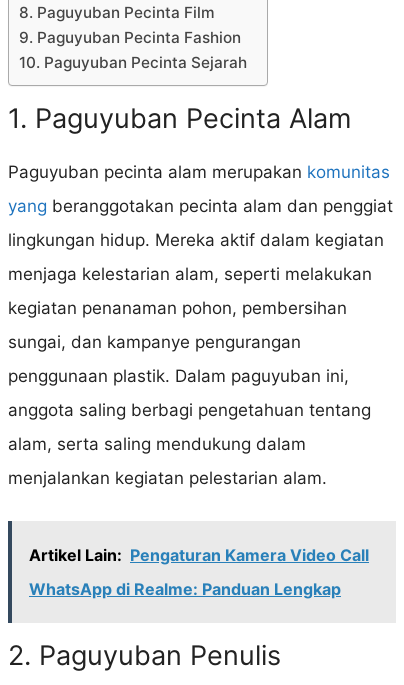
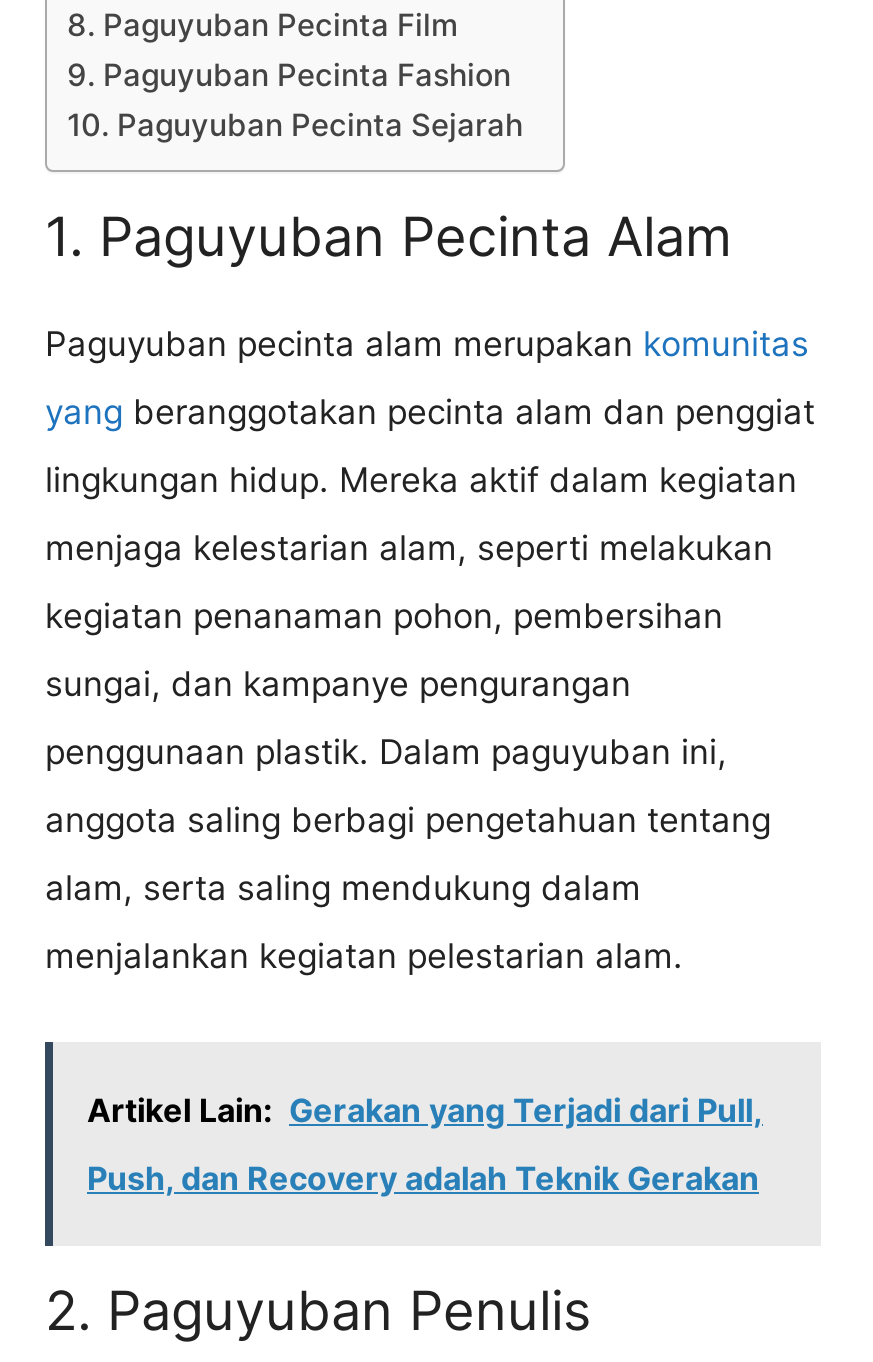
- Artikel Lain: Pengaturan Kamera Video Call
+ Artikel Lain: Gerakan yang Terjadi dari Pull,

- WhatsApp di Realme: Panduan Lengkap
+ Push, dan Recovery adalah Teknik Gerakan
